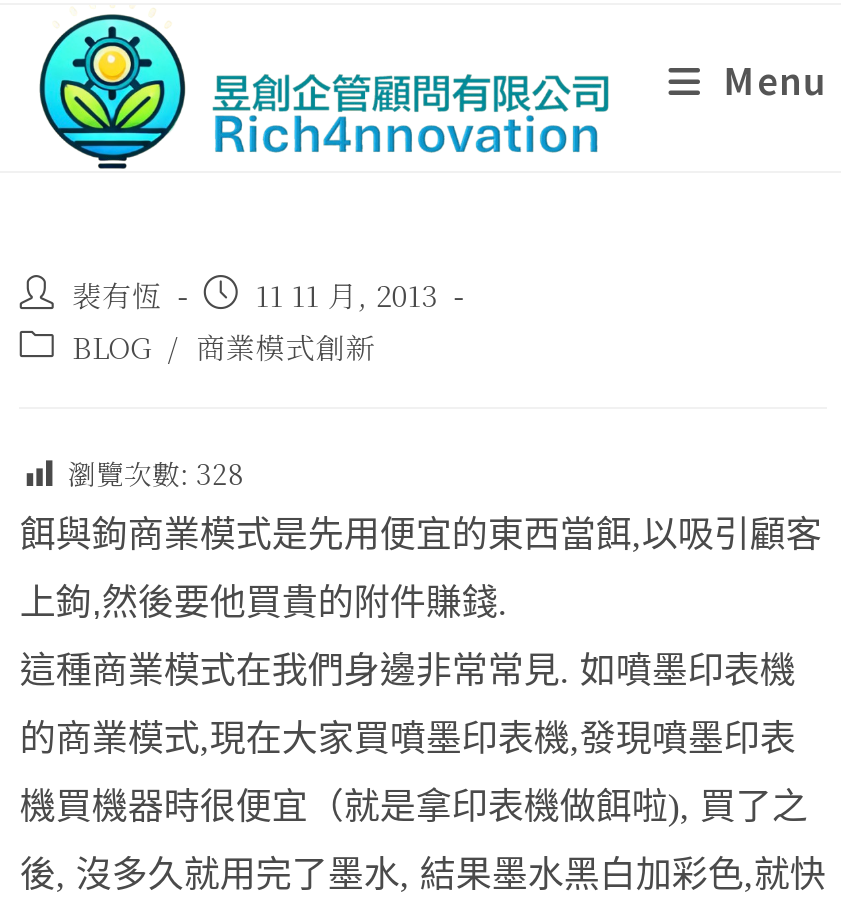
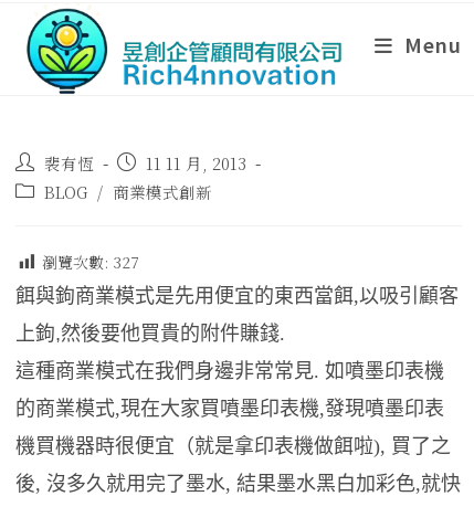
- 瀏覽次數: 328
+ 瀏覽次數: 327
